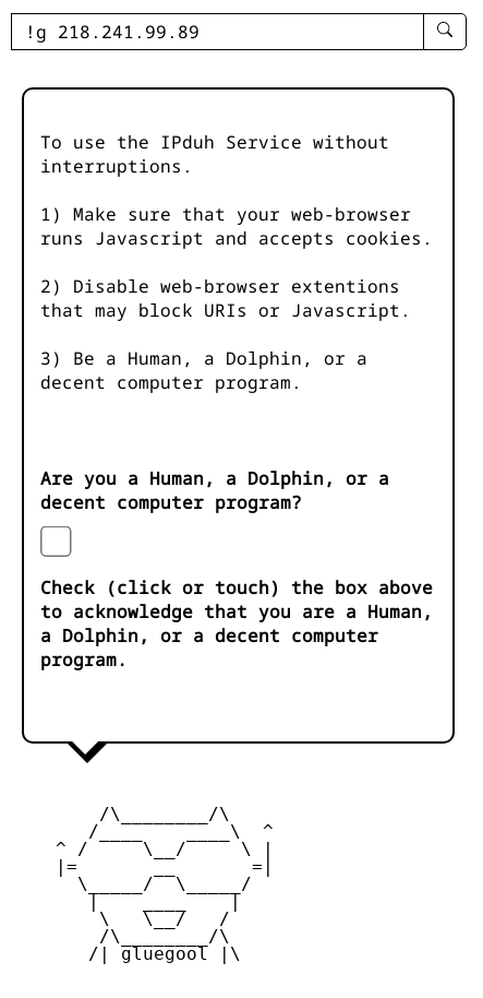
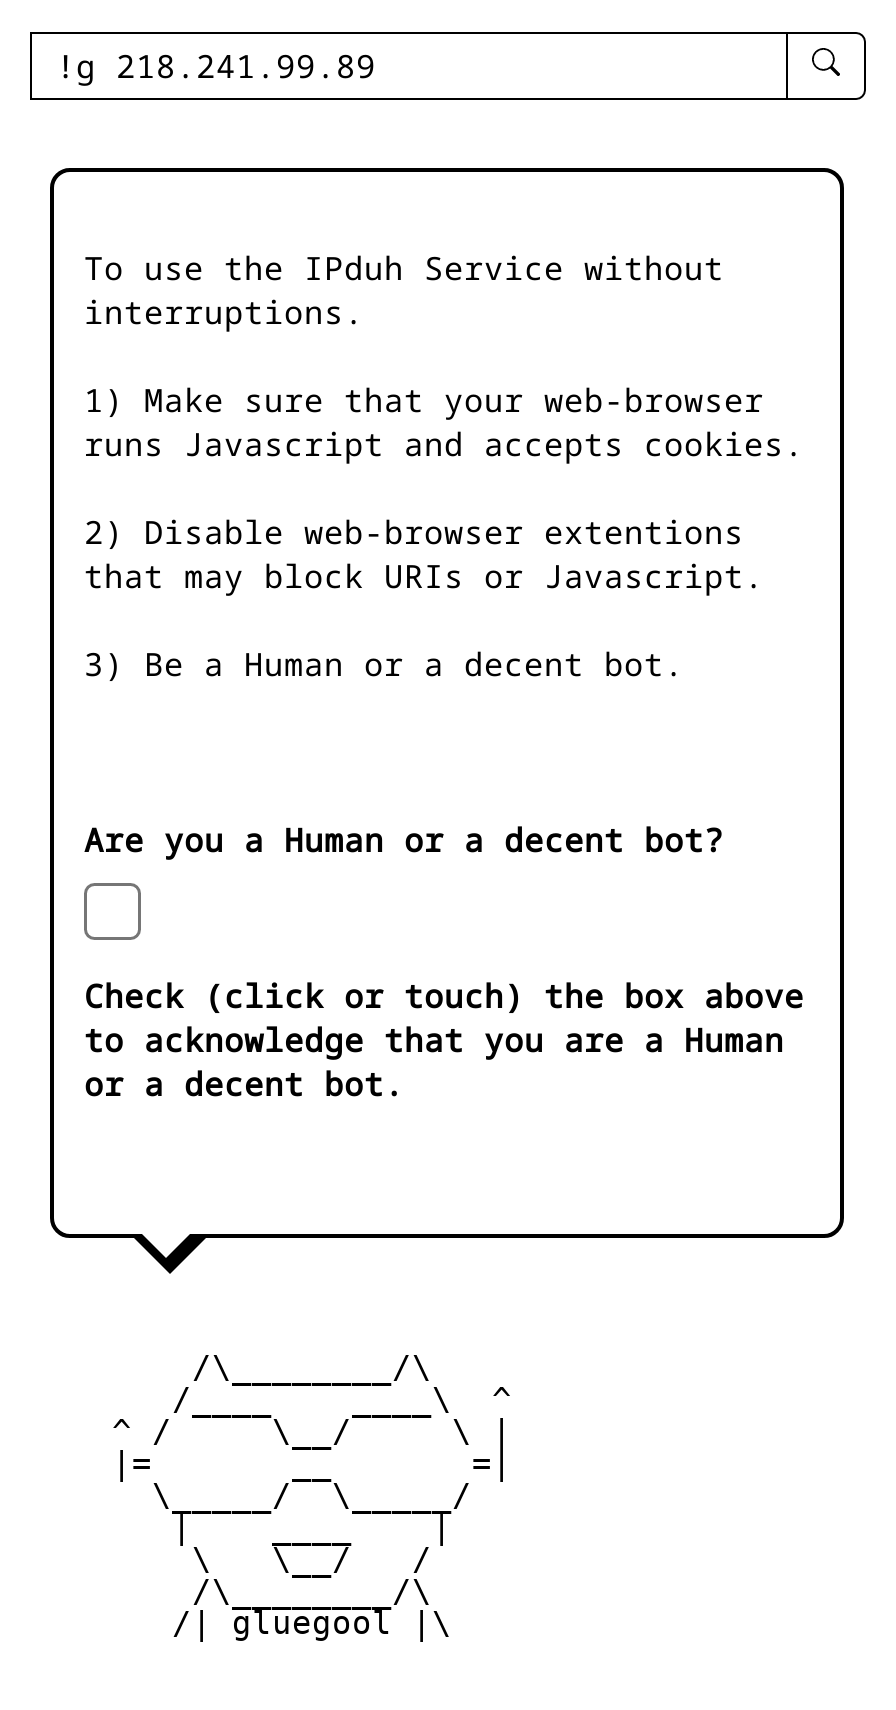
- 3) Be a Human, a Dolphin, or a
- decent computer program.
+ 3) Be a Human or a decent bot.

- Are you a Human, a Dolphin, or a
- decent computer program?
+ Are you a Human or a decent bot?

- to acknowledge that you are a Human,
- a Dolphin, or a decent computer
- program.
+ to acknowledge that you are a Human
+ or a decent bot.
